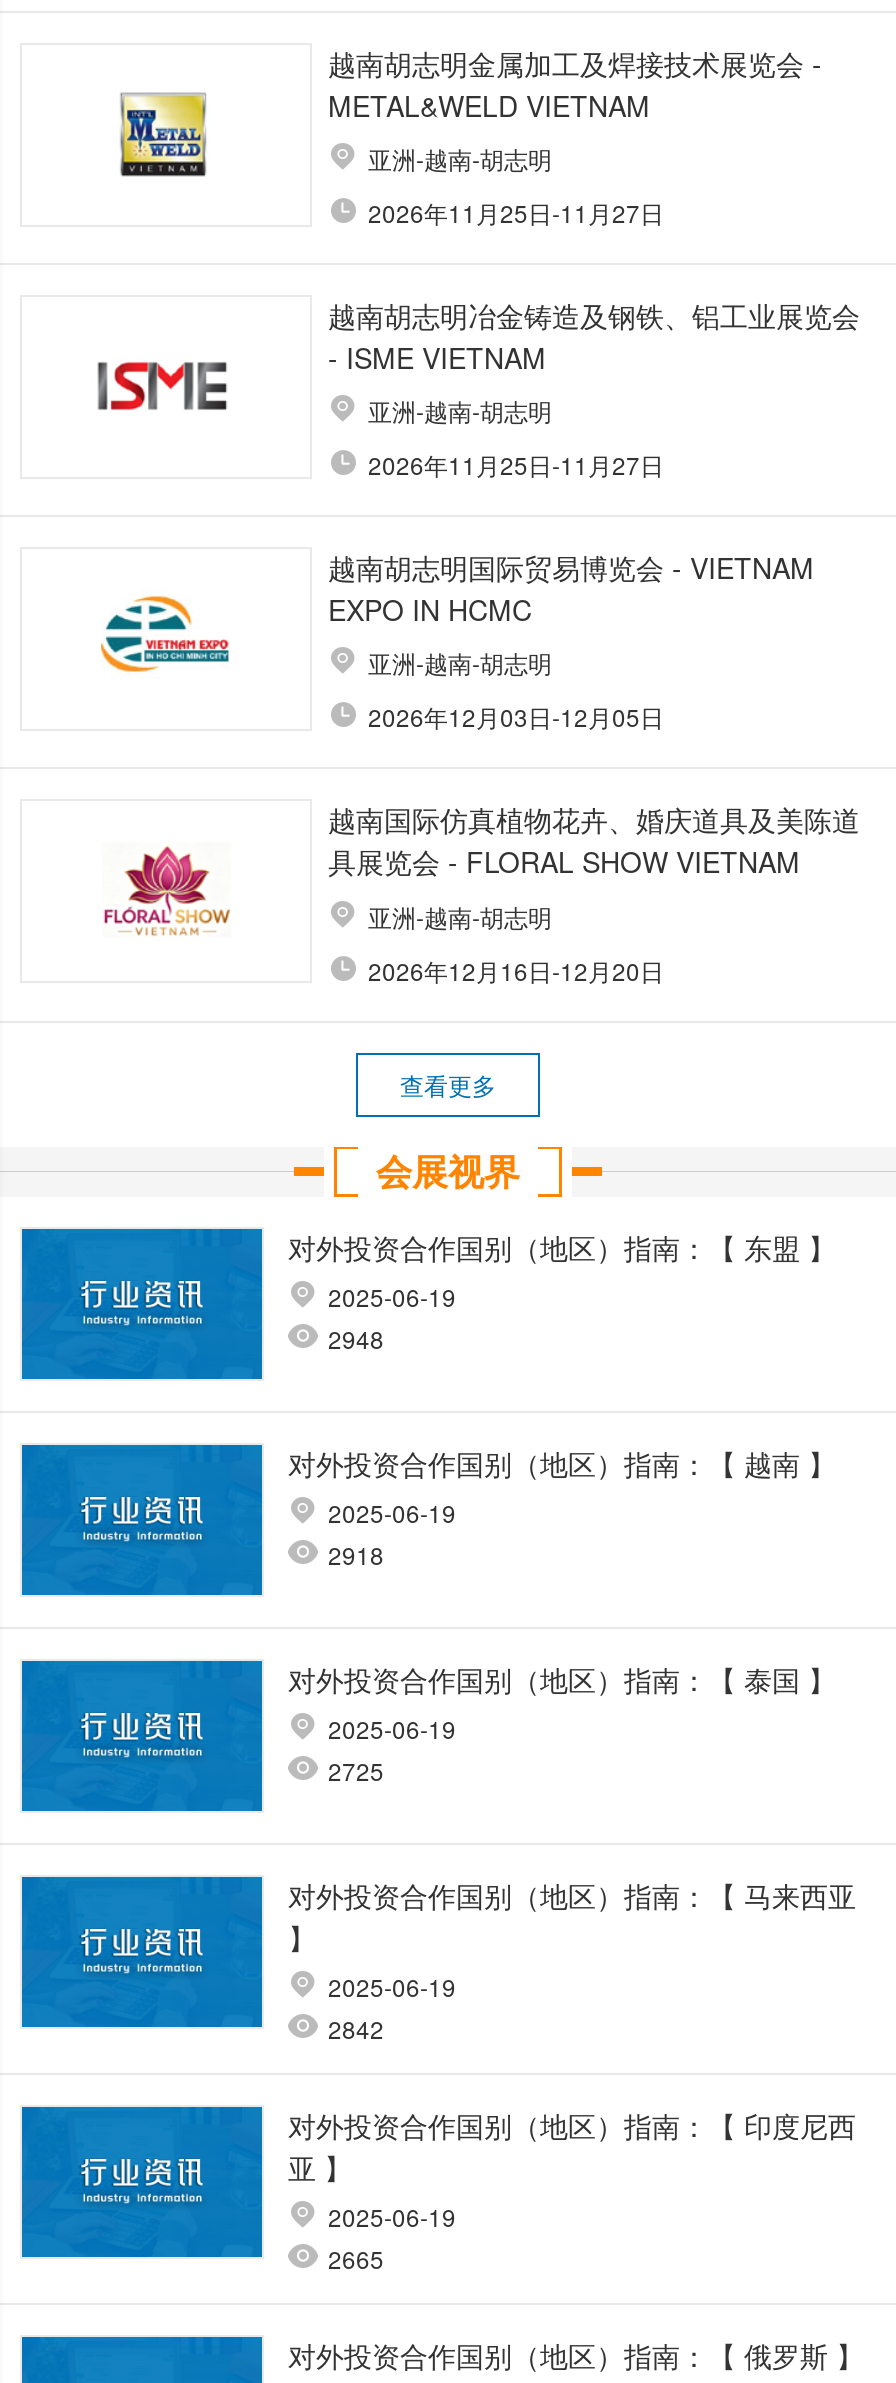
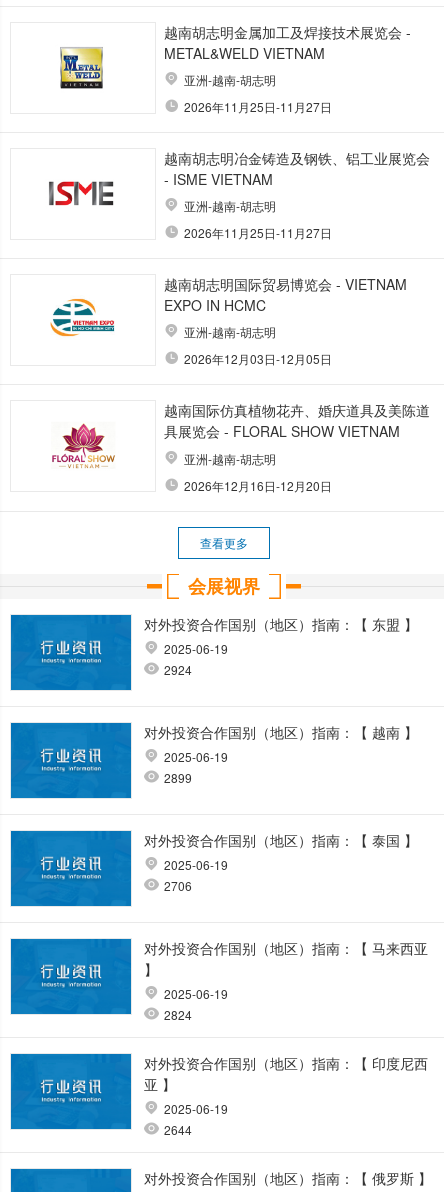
- 2948
+ 2924

- 2918
+ 2899

- 2725
+ 2706

- 2842
+ 2824

- 2665
+ 2644
